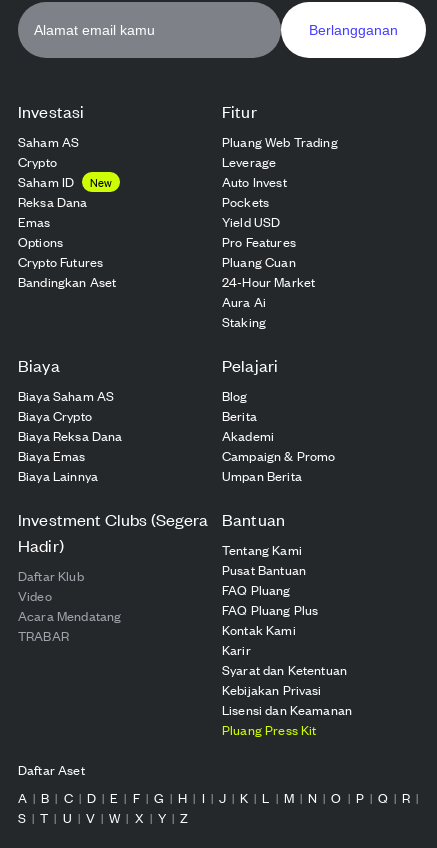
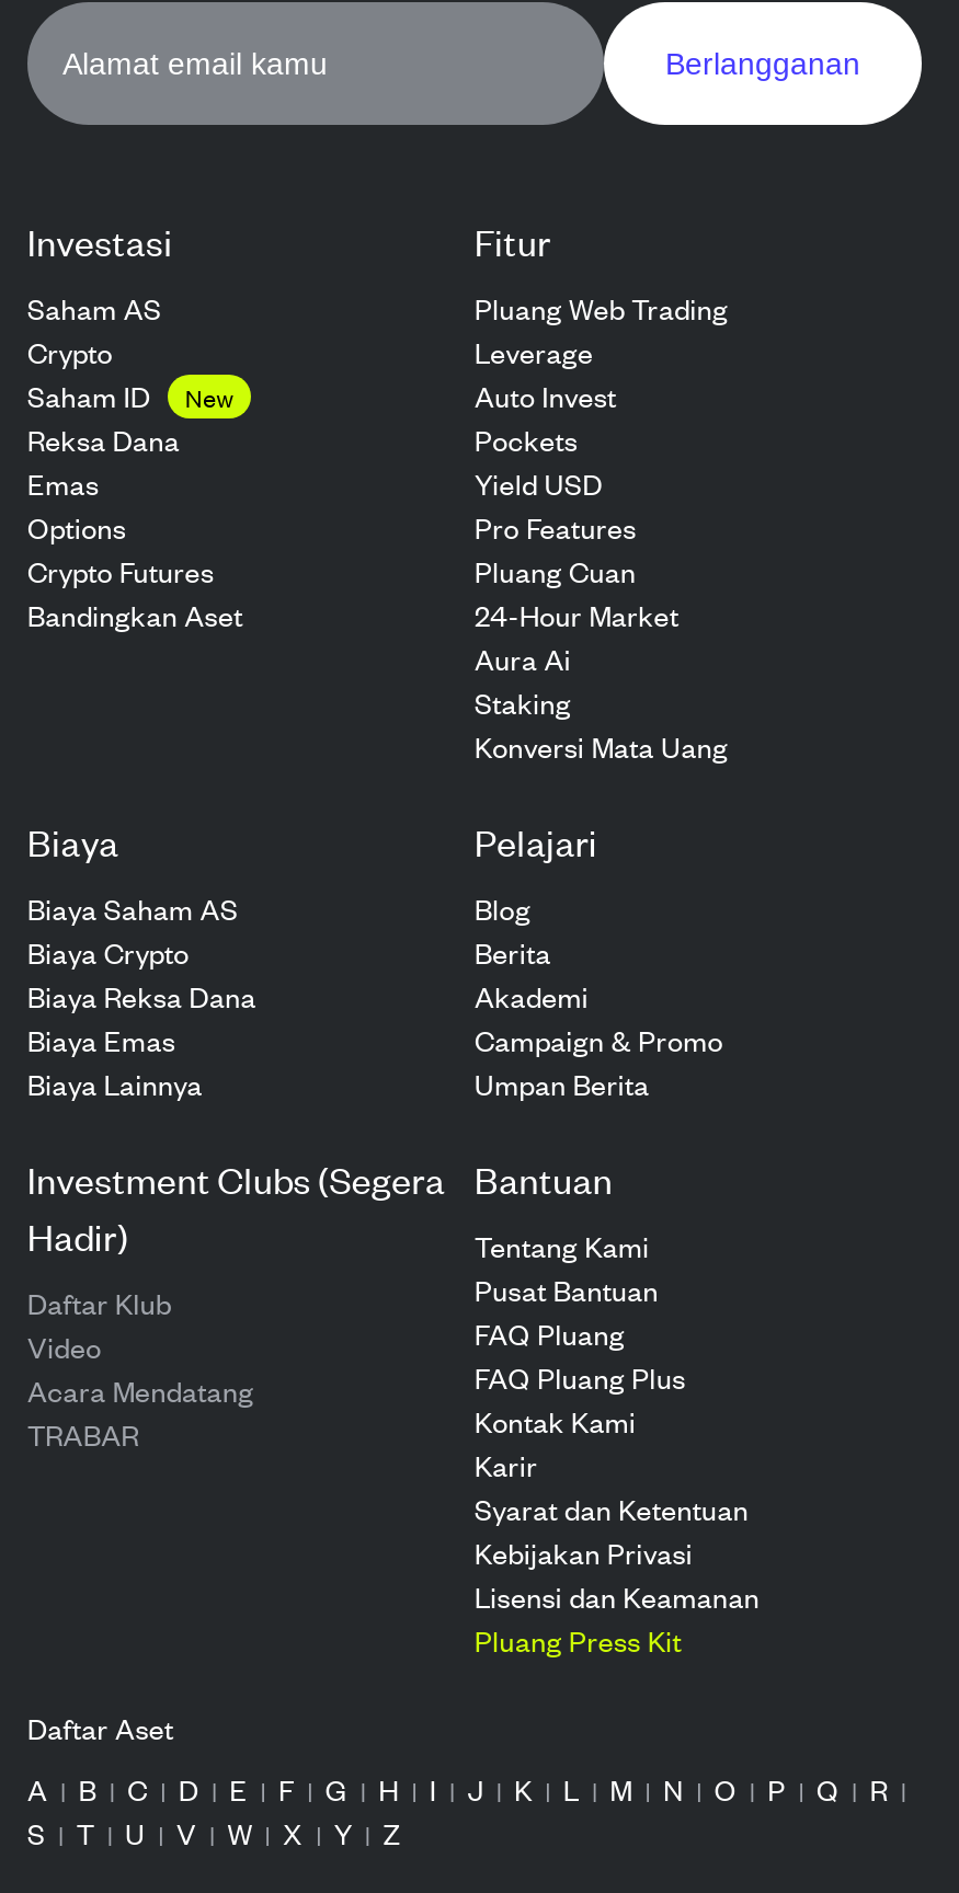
+ Konversi Mata Uang
